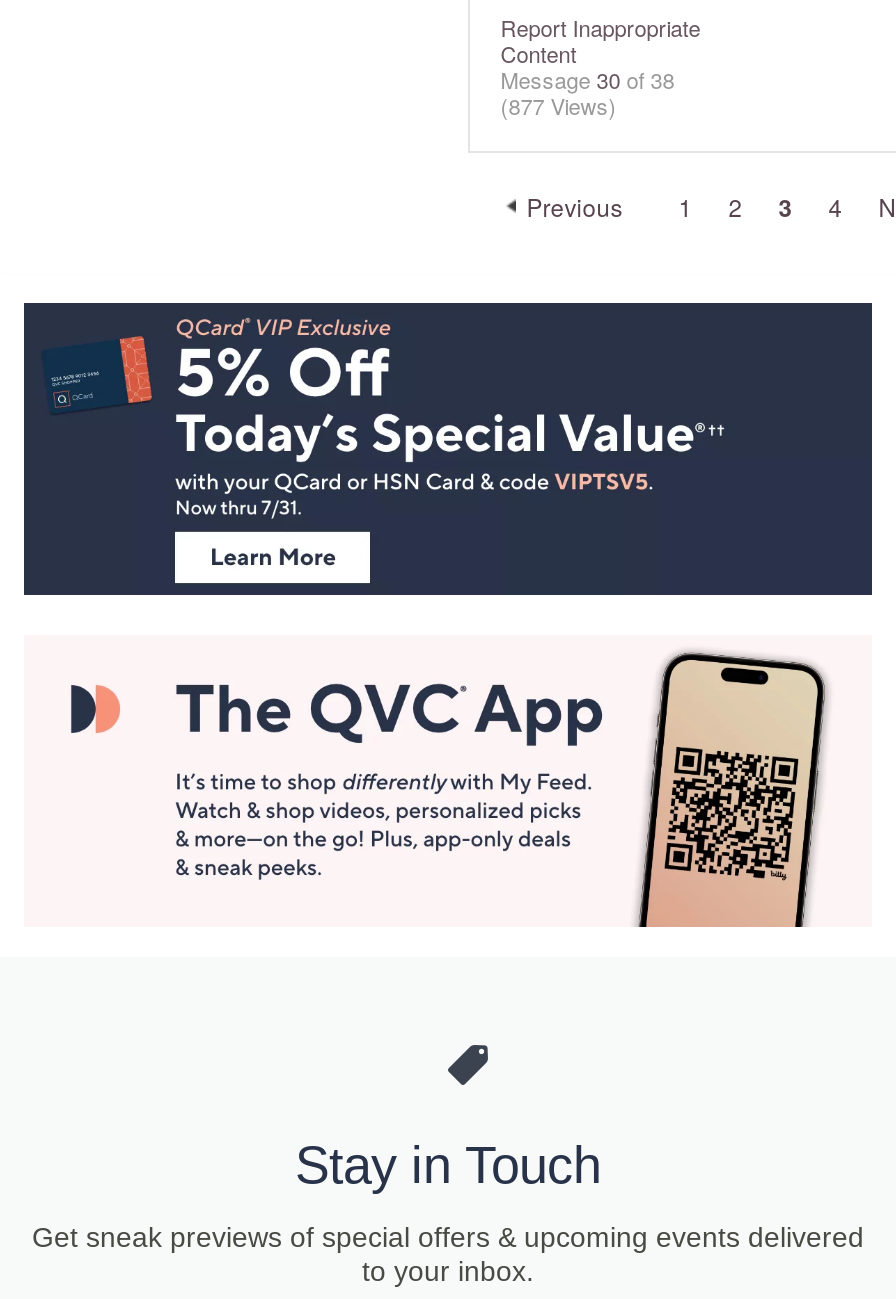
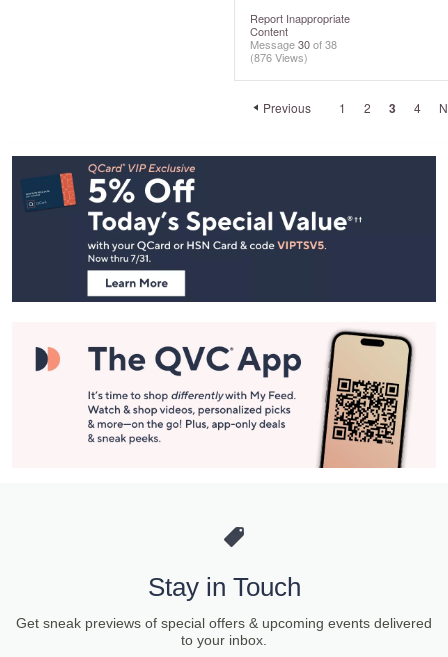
- (877 Views)
+ (876 Views)
